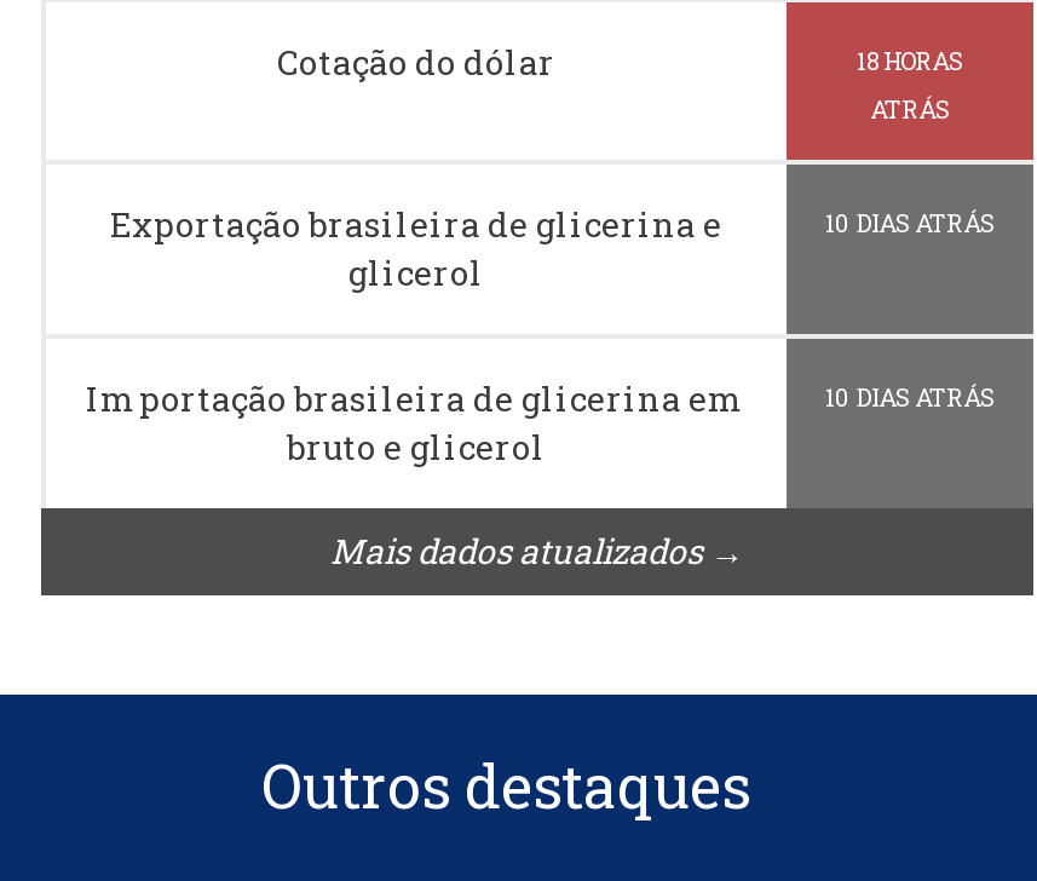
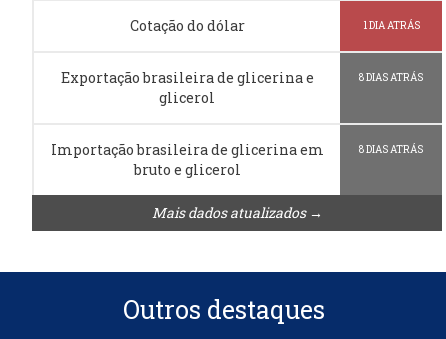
- 18 HORAS
- ATRÁS
+ 1 DIA ATRÁS

- 10 DIAS ATRÁS
+ 8 DIAS ATRÁS

- 10 DIAS ATRÁS
+ 8 DIAS ATRÁS
